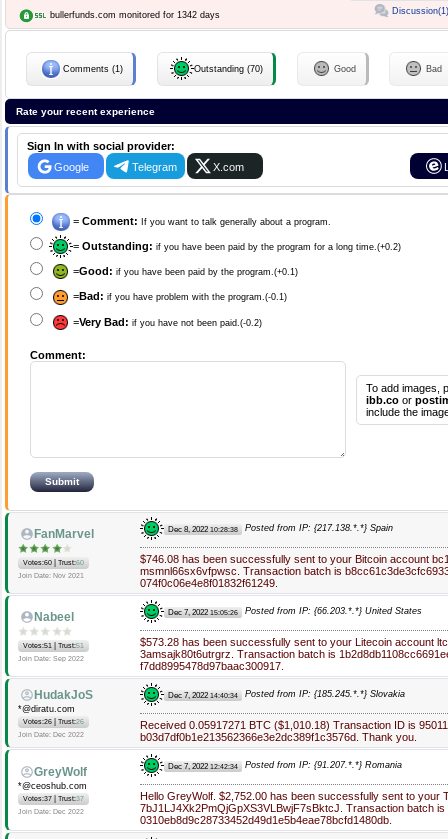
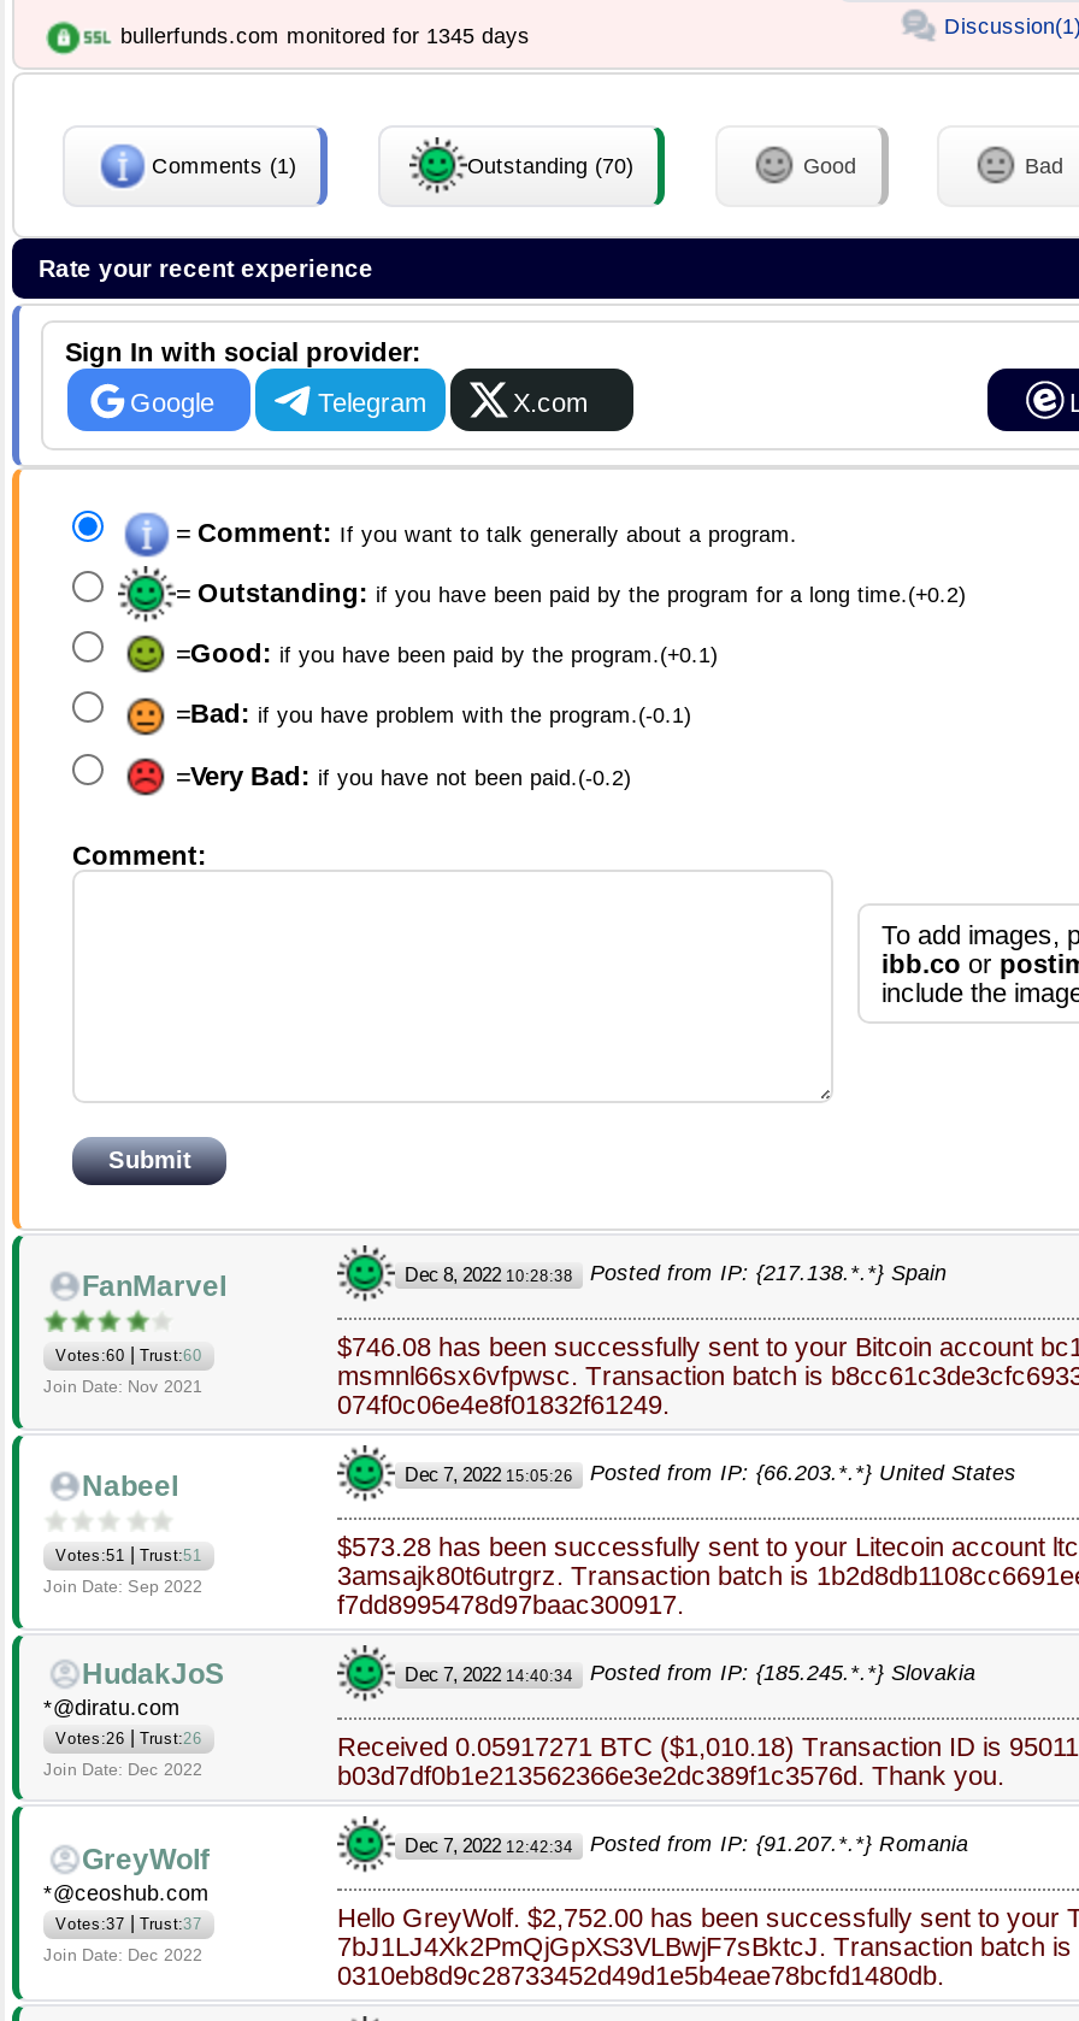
- bullerfunds.com monitored for 1342 days
+ bullerfunds.com monitored for 1345 days
